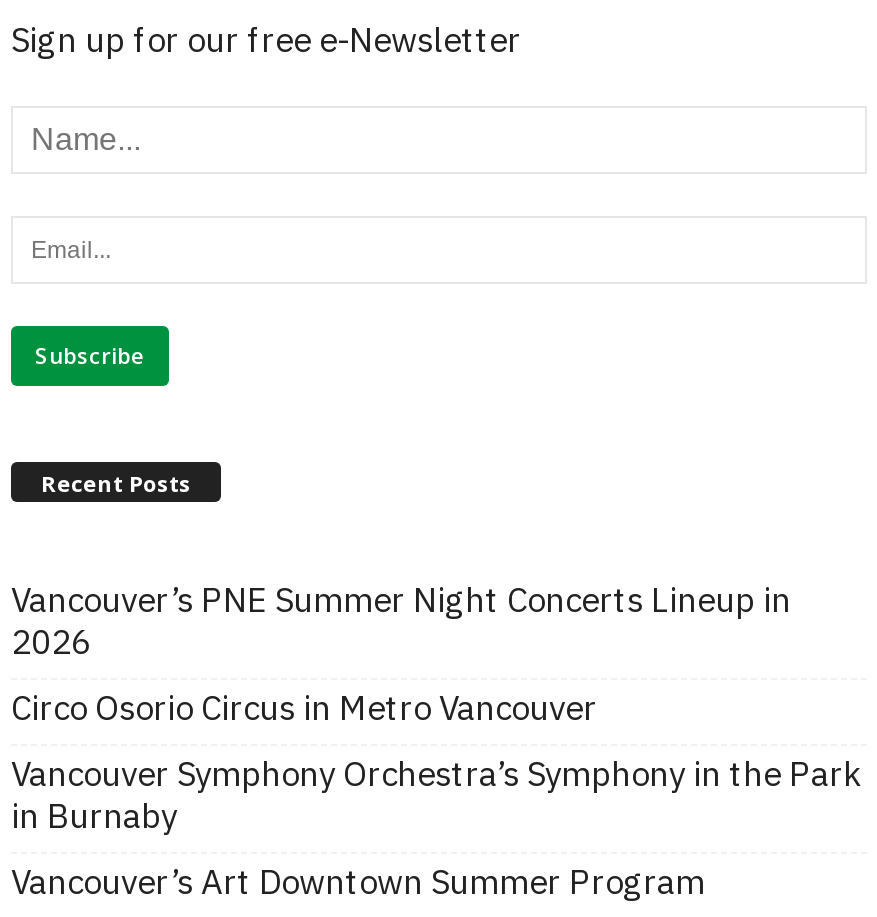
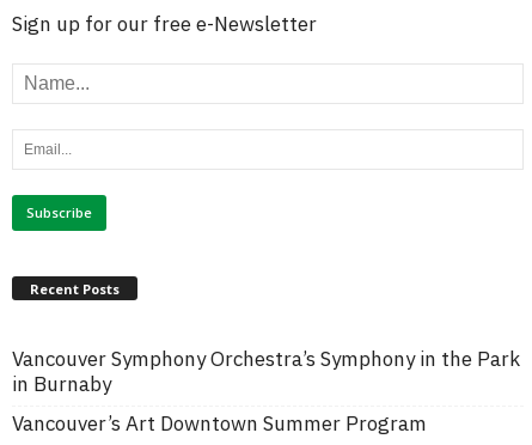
- Vancouver’s PNE Summer Night Concerts Lineup in
- 2026
- Circo Osorio Circus in Metro Vancouver
